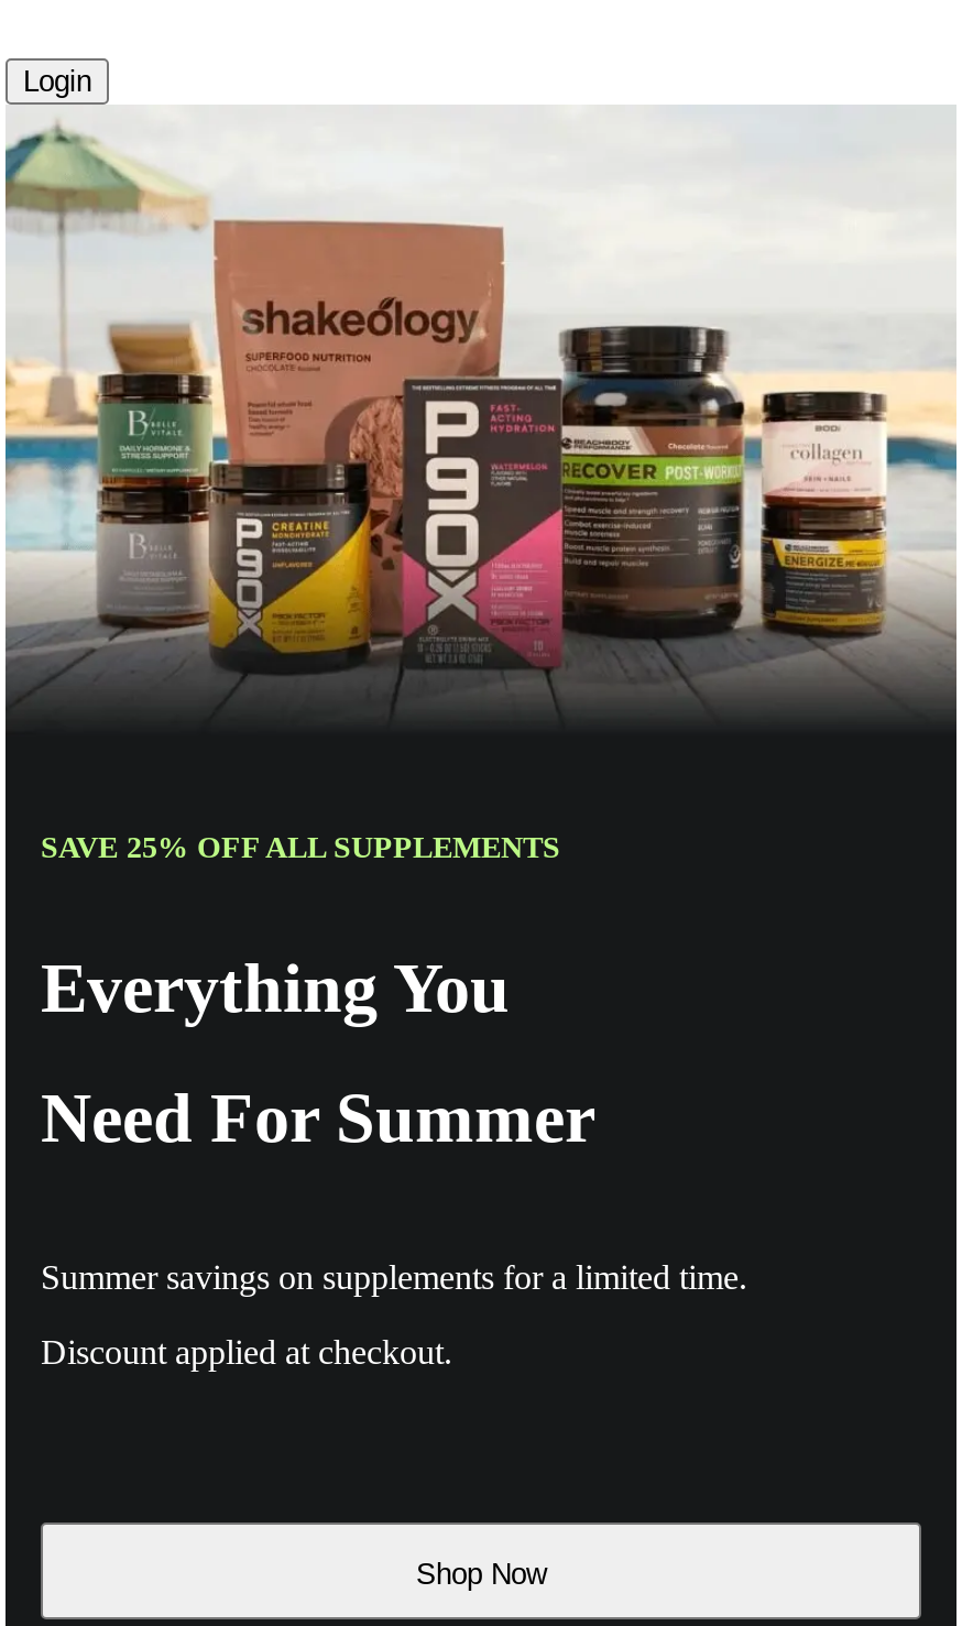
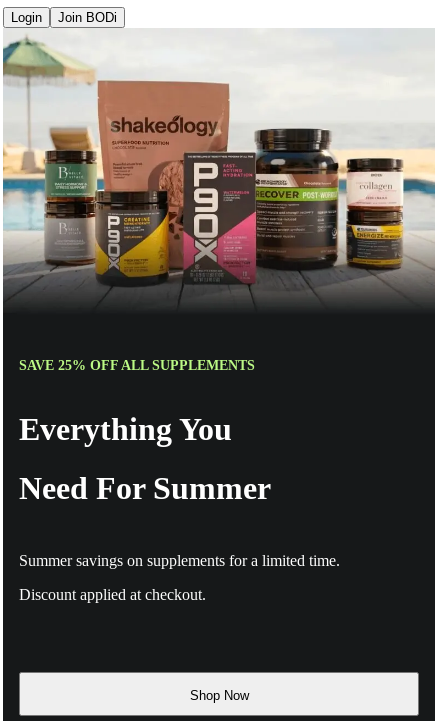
+ Join BODi
